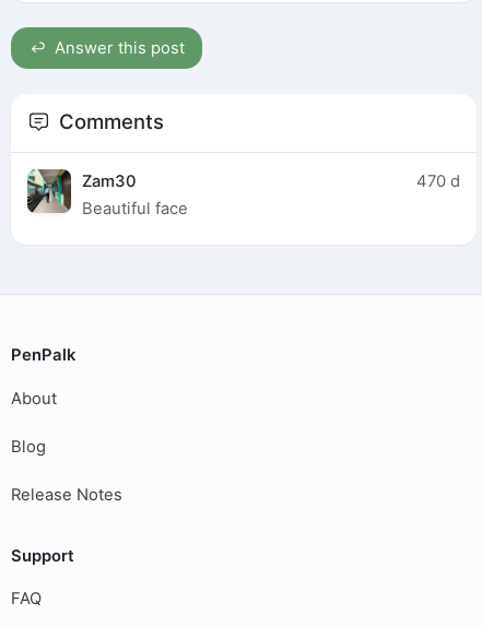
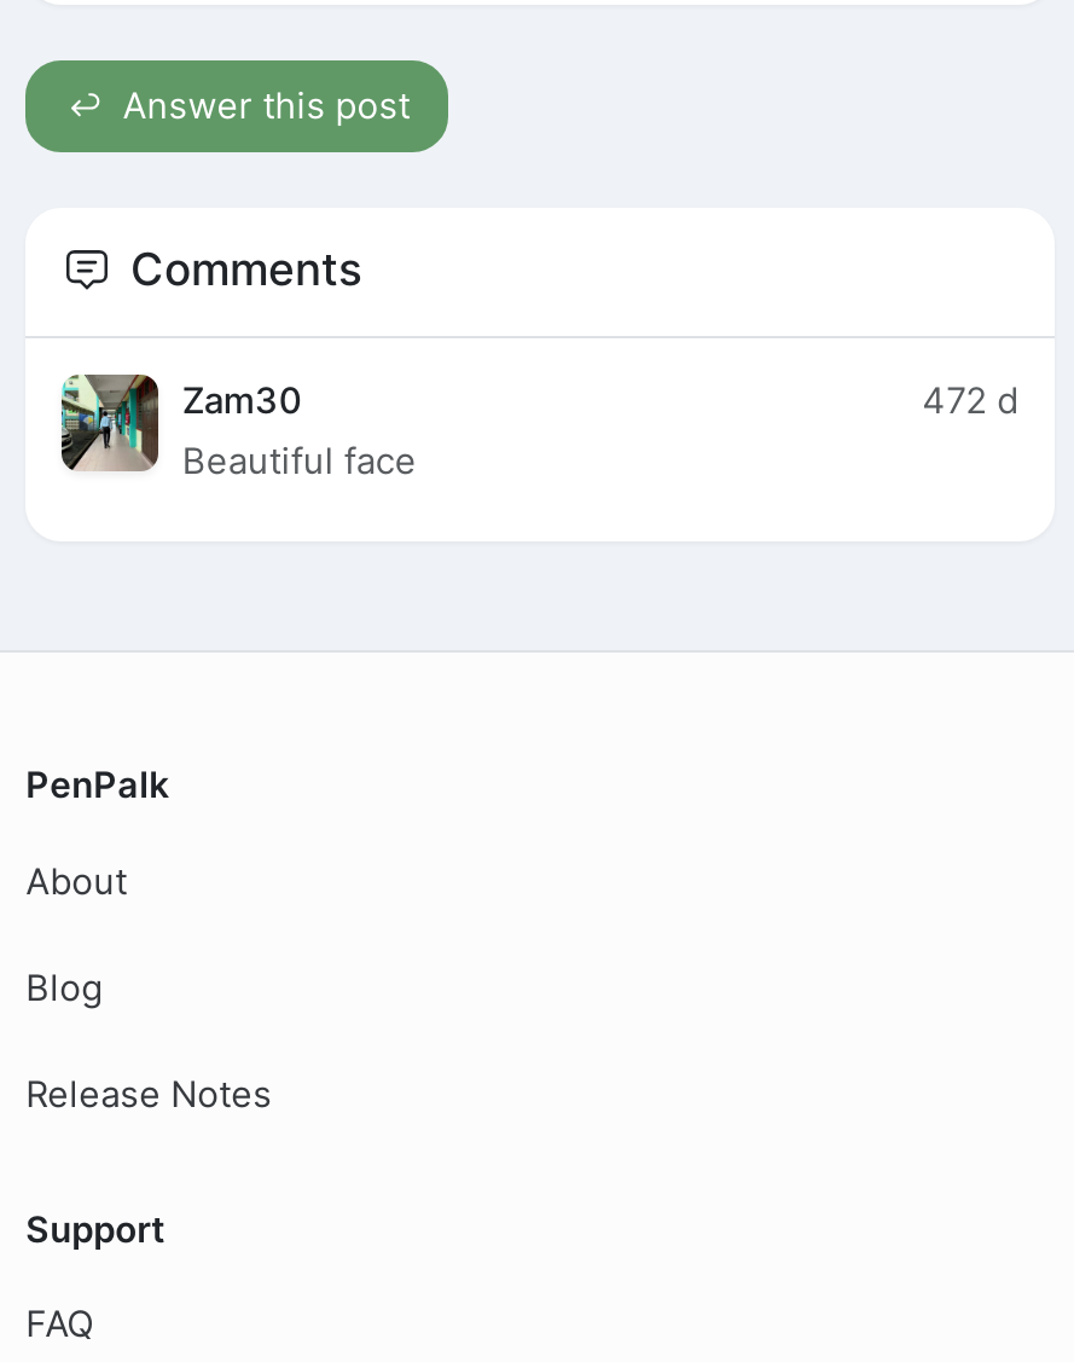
- 470 d
+ 472 d
